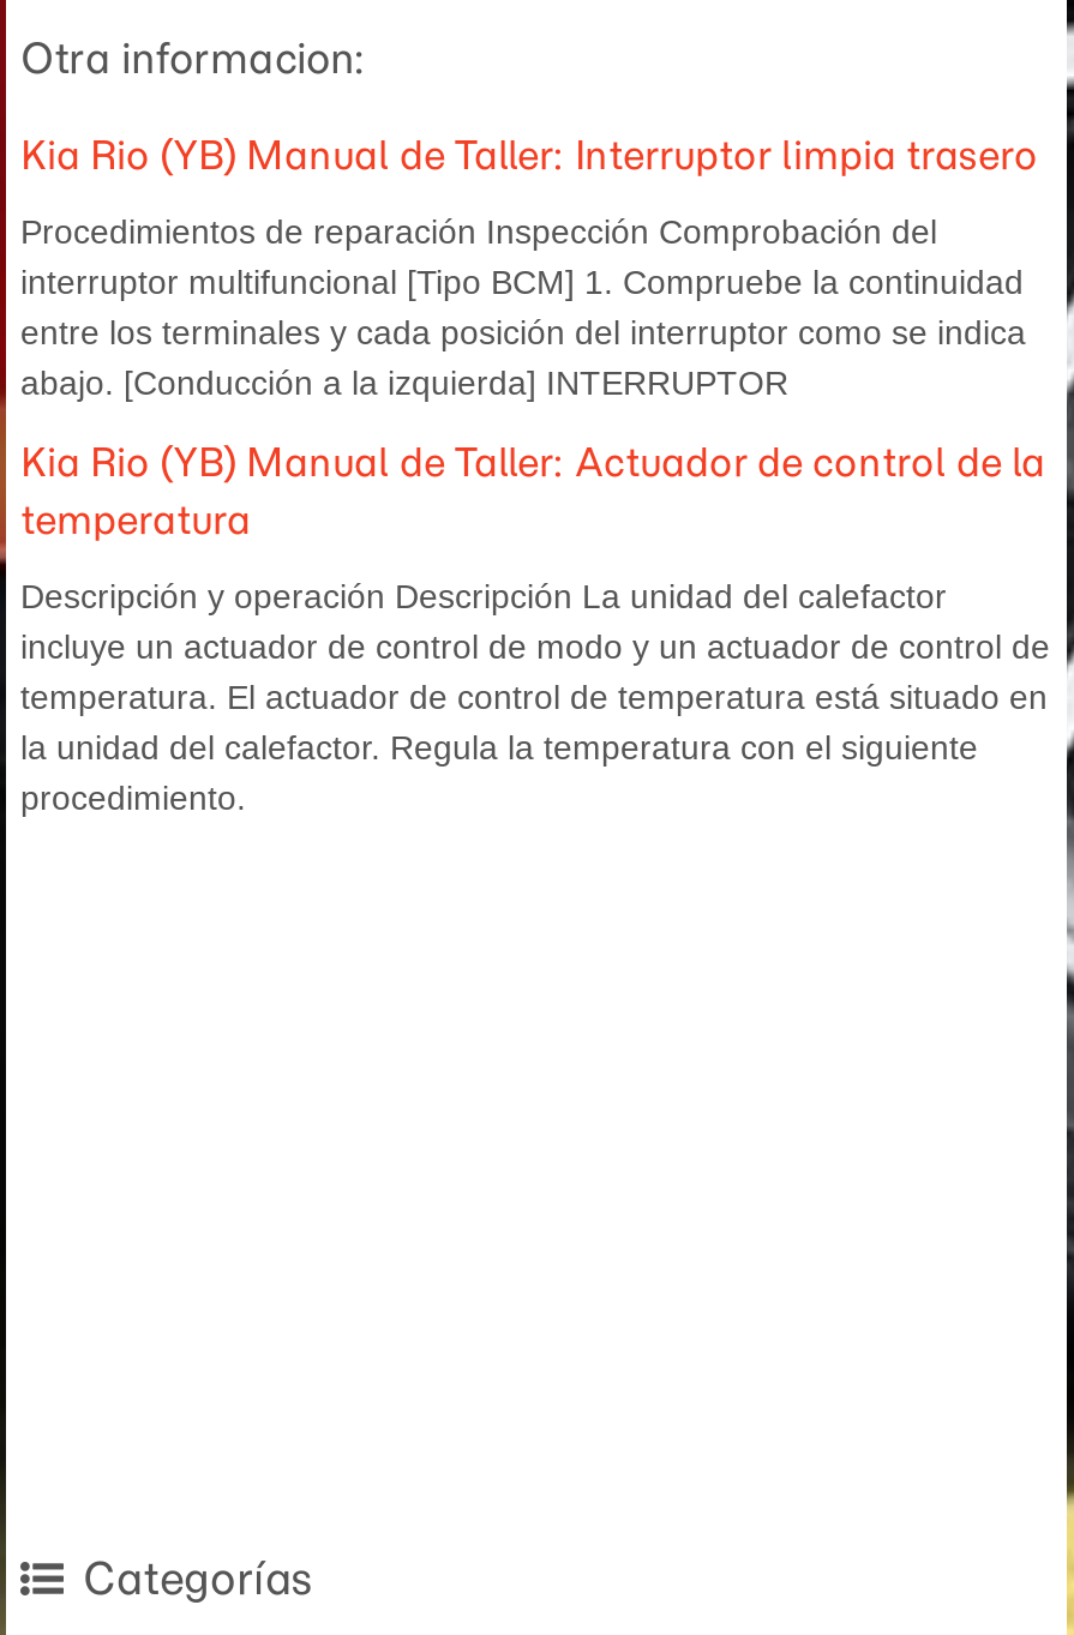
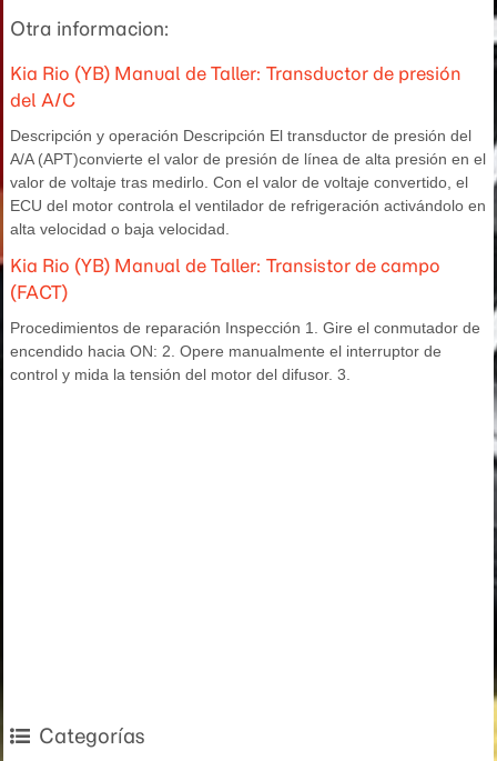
- Kia Rio (YB) Manual de Taller: Interruptor limpia trasero
+ Kia Rio (YB) Manual de Taller: Transductor de presión
+ del A/C

- Procedimientos de reparación Inspección Comprobación del
- interruptor multifuncional [Tipo BCM] 1. Compruebe la continuidad
- entre los terminales y cada posición del interruptor como se indica
- abajo. [Conducción a la izquierda] INTERRUPTOR
+ Descripción y operación Descripción El transductor de presión del
+ A/A (APT)convierte el valor de presión de línea de alta presión en el
+ valor de voltaje tras medirlo. Con el valor de voltaje convertido, el
+ ECU del motor controla el ventilador de refrigeración activándolo en
+ alta velocidad o baja velocidad.

- Kia Rio (YB) Manual de Taller: Actuador de control de la
- temperatura
+ Kia Rio (YB) Manual de Taller: Transistor de campo
+ (FACT)

- Descripción y operación Descripción La unidad del calefactor
- incluye un actuador de control de modo y un actuador de control de
- temperatura. El actuador de control de temperatura está situado en
- la unidad del calefactor. Regula la temperatura con el siguiente
- procedimiento.
+ Procedimientos de reparación Inspección 1. Gire el conmutador de
+ encendido hacia ON: 2. Opere manualmente el interruptor de
+ control y mida la tensión del motor del difusor. 3.
